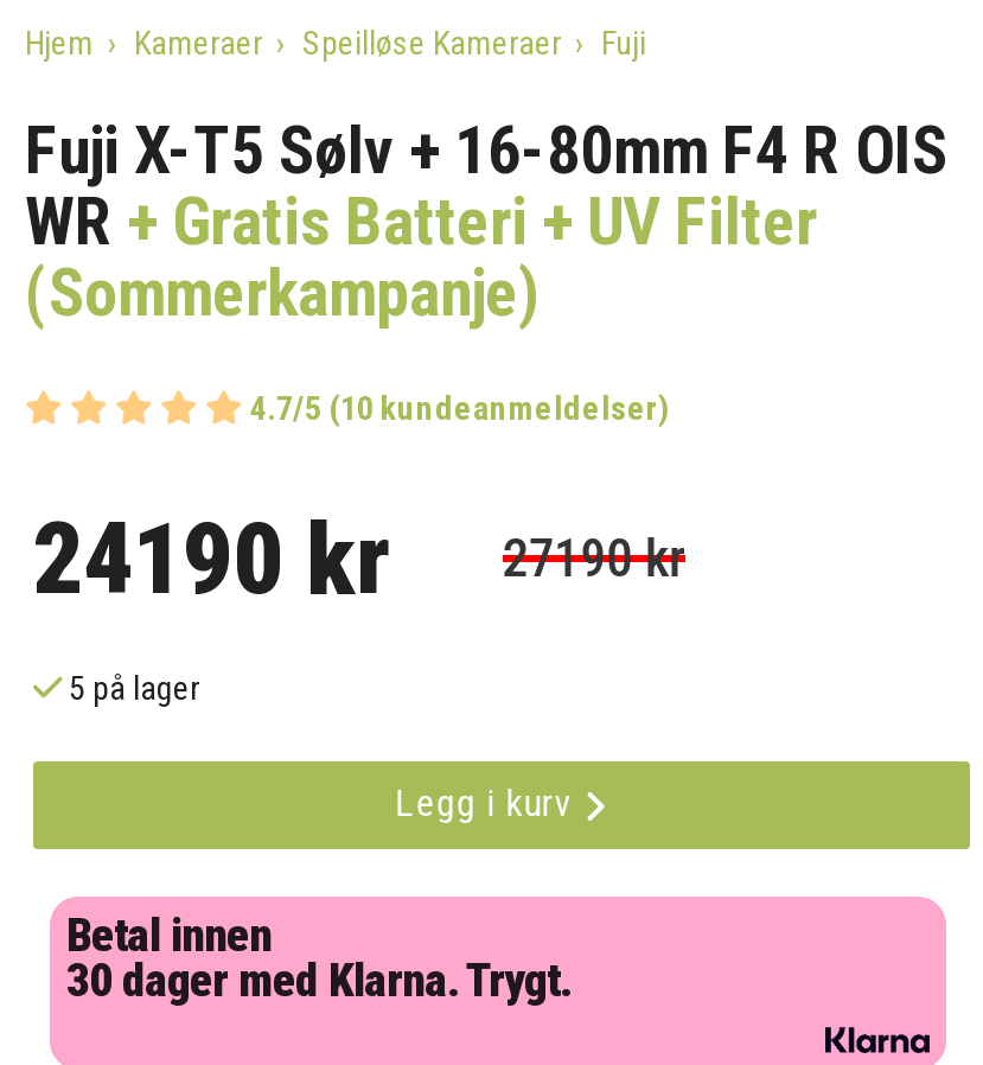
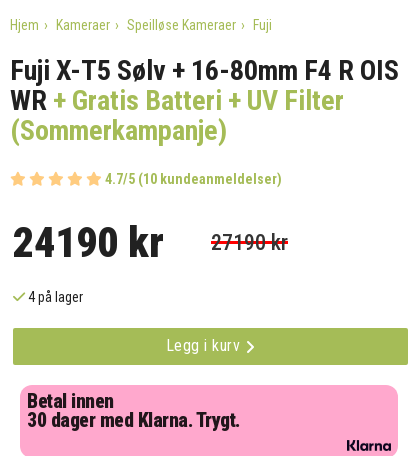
- 5 på lager
+ 4 på lager
